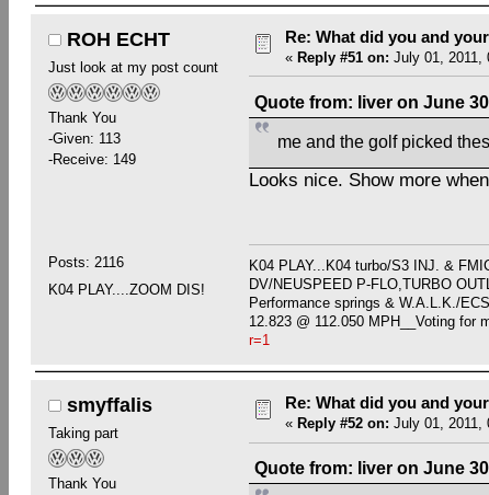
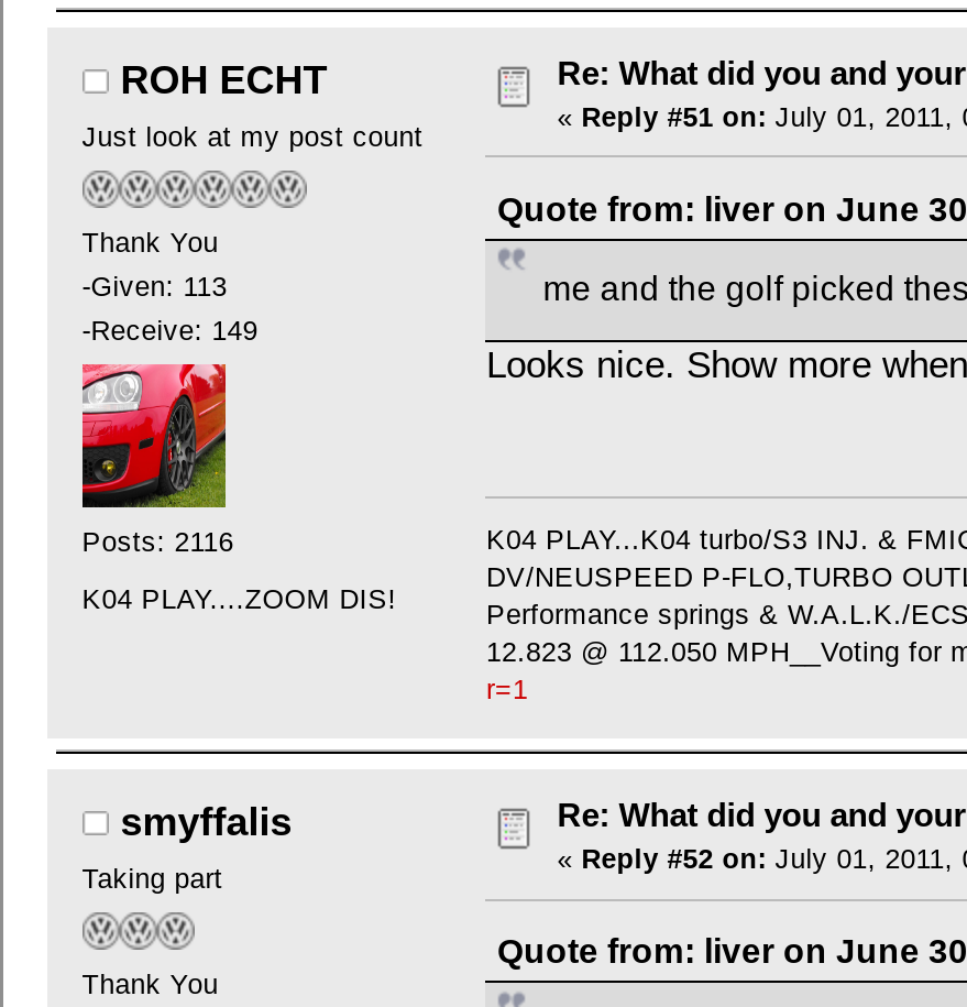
+ [image]
